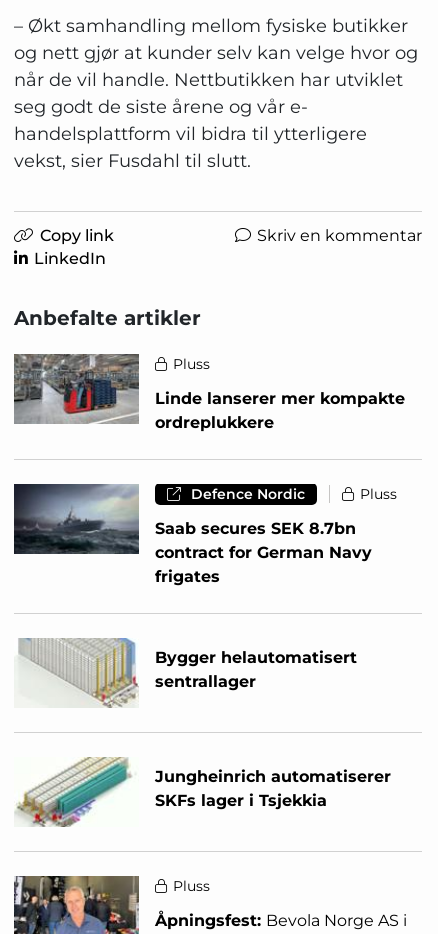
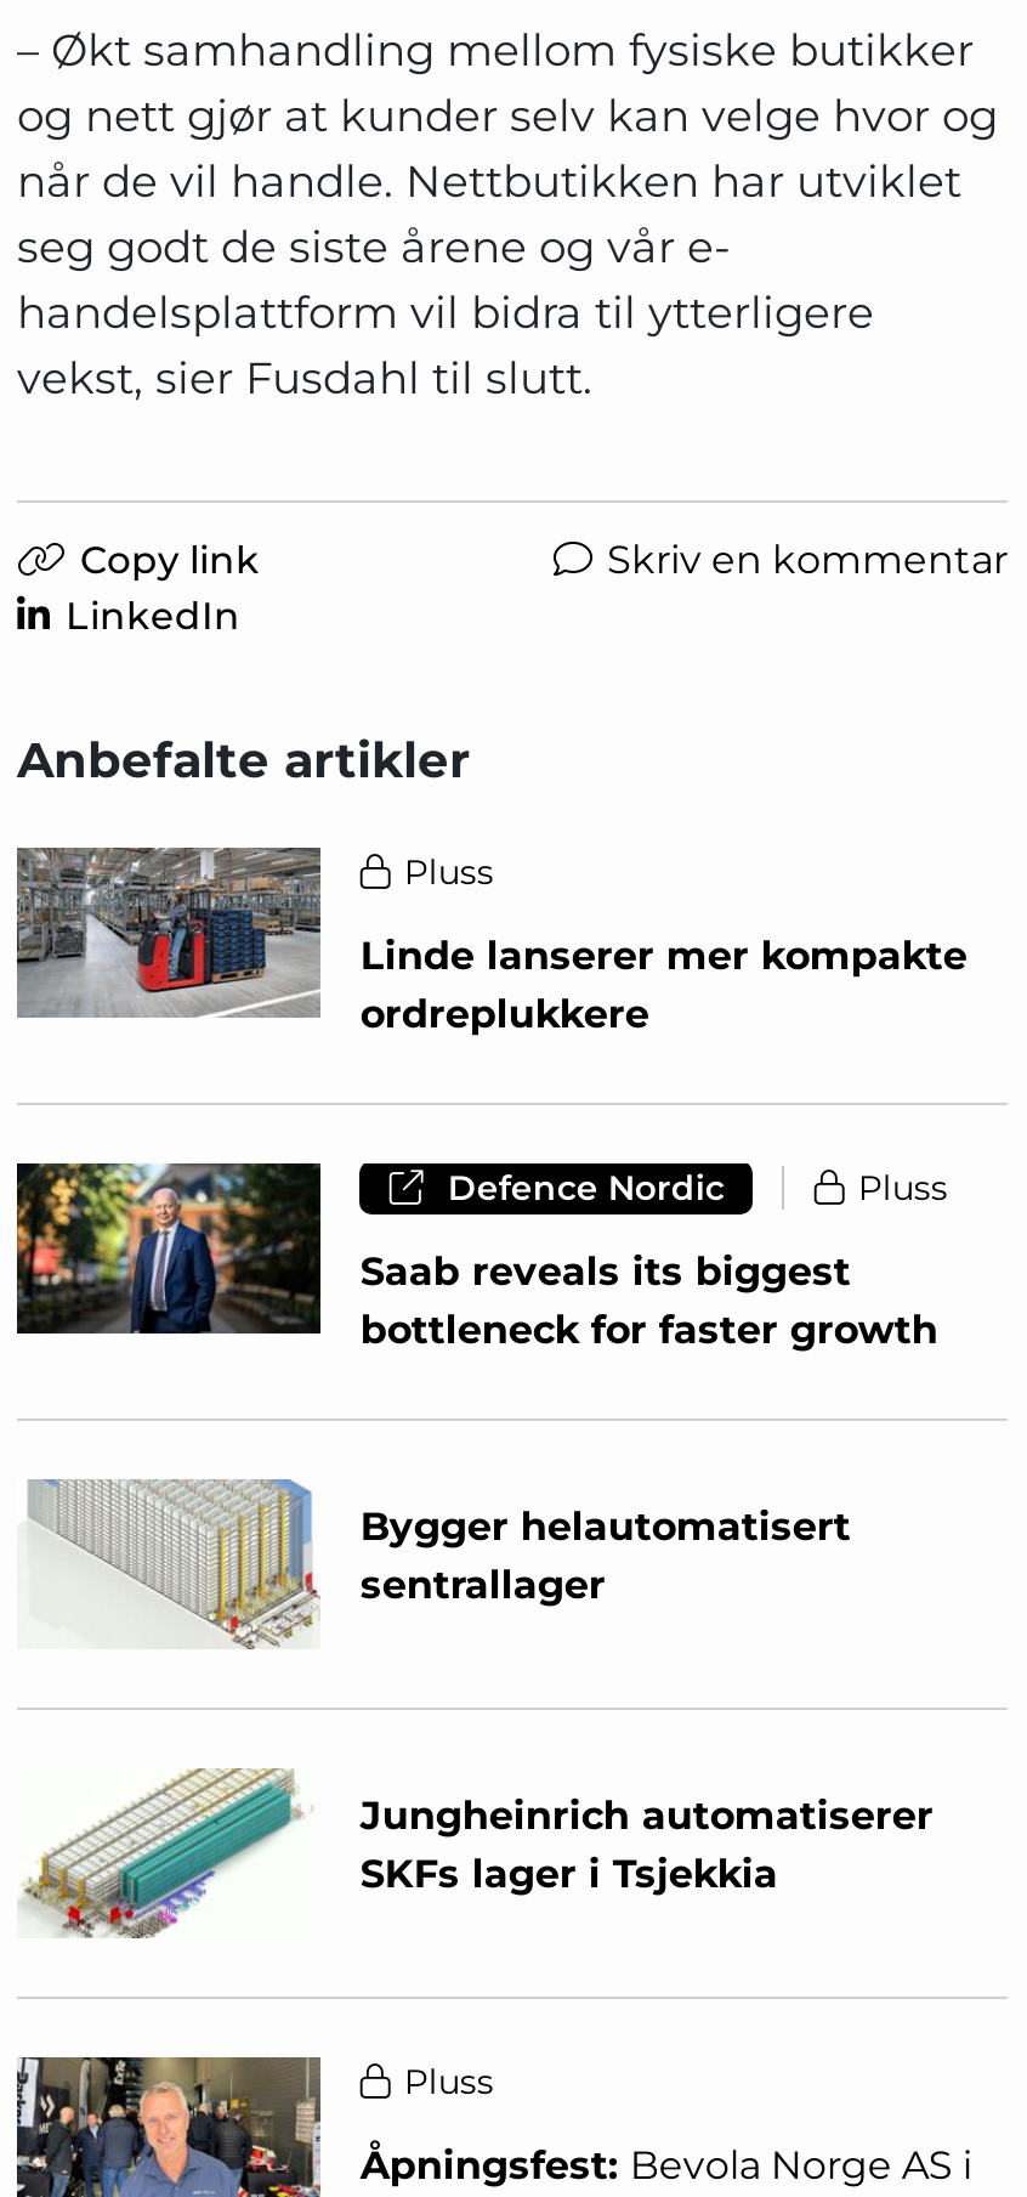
- [image]
- Saab secures SEK 8.7bn
- contract for German Navy
- frigates
+ [image]
+ Saab reveals its biggest
+ bottleneck for faster growth
